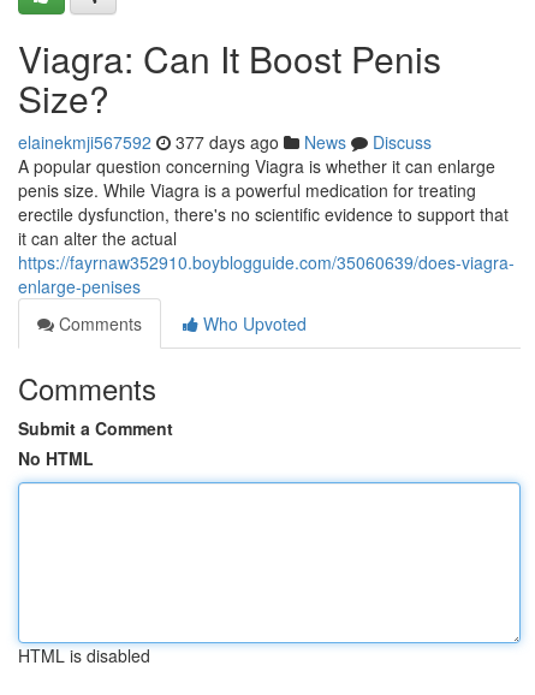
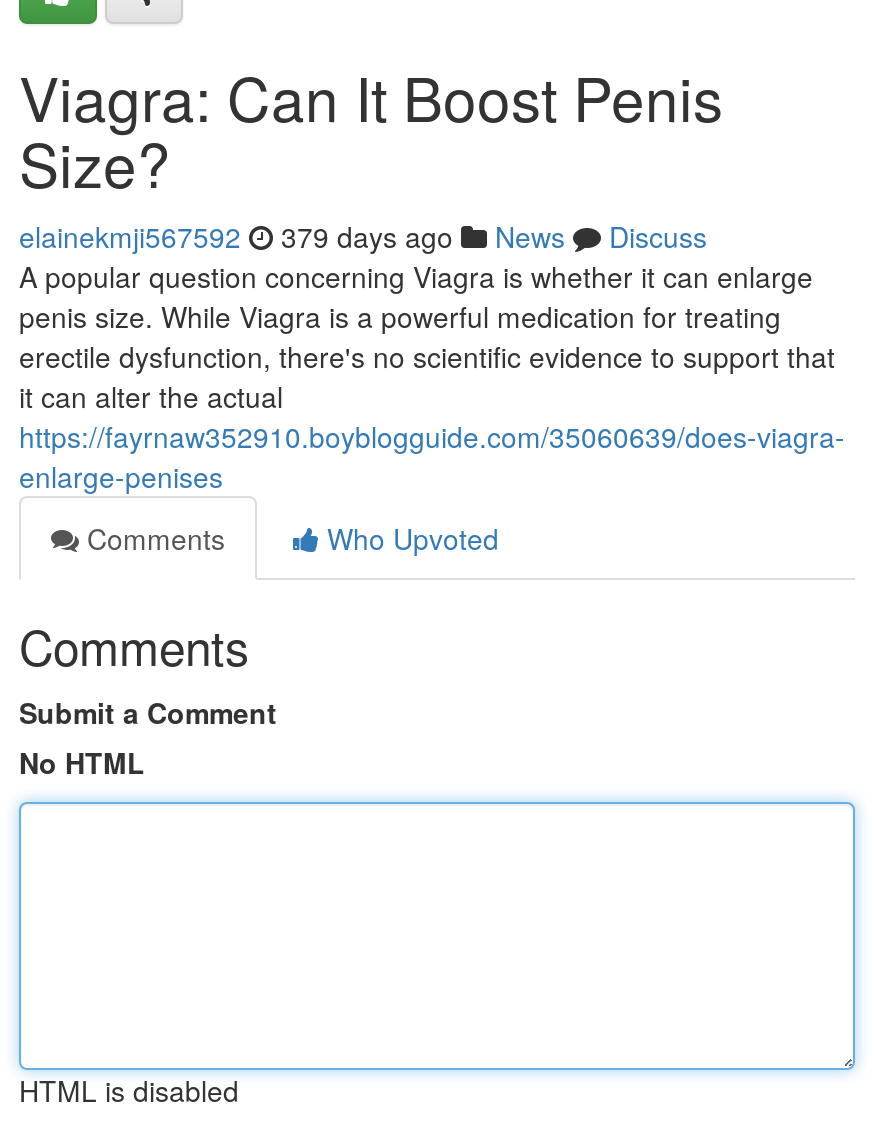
- elainekmji567592 377 days ago News Discuss
+ elainekmji567592 379 days ago News Discuss
